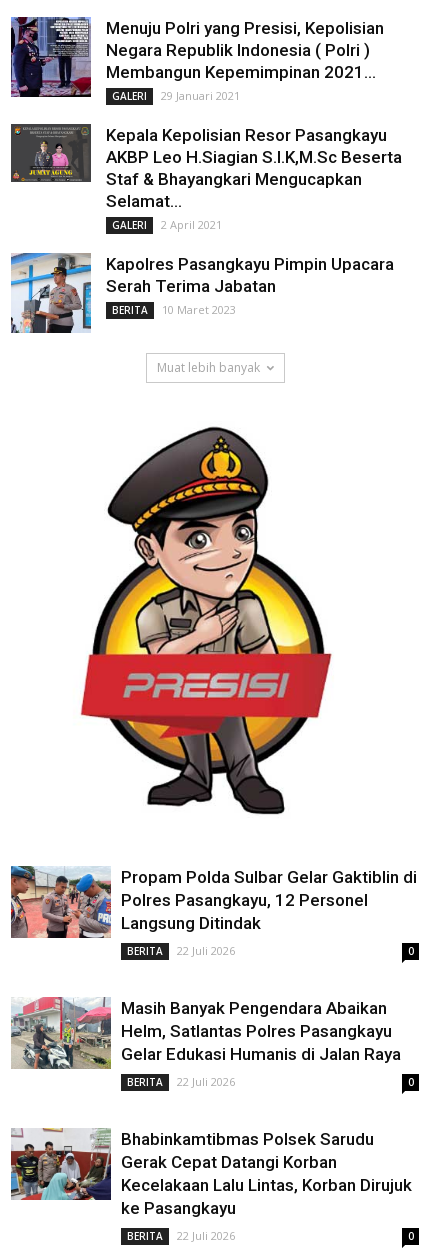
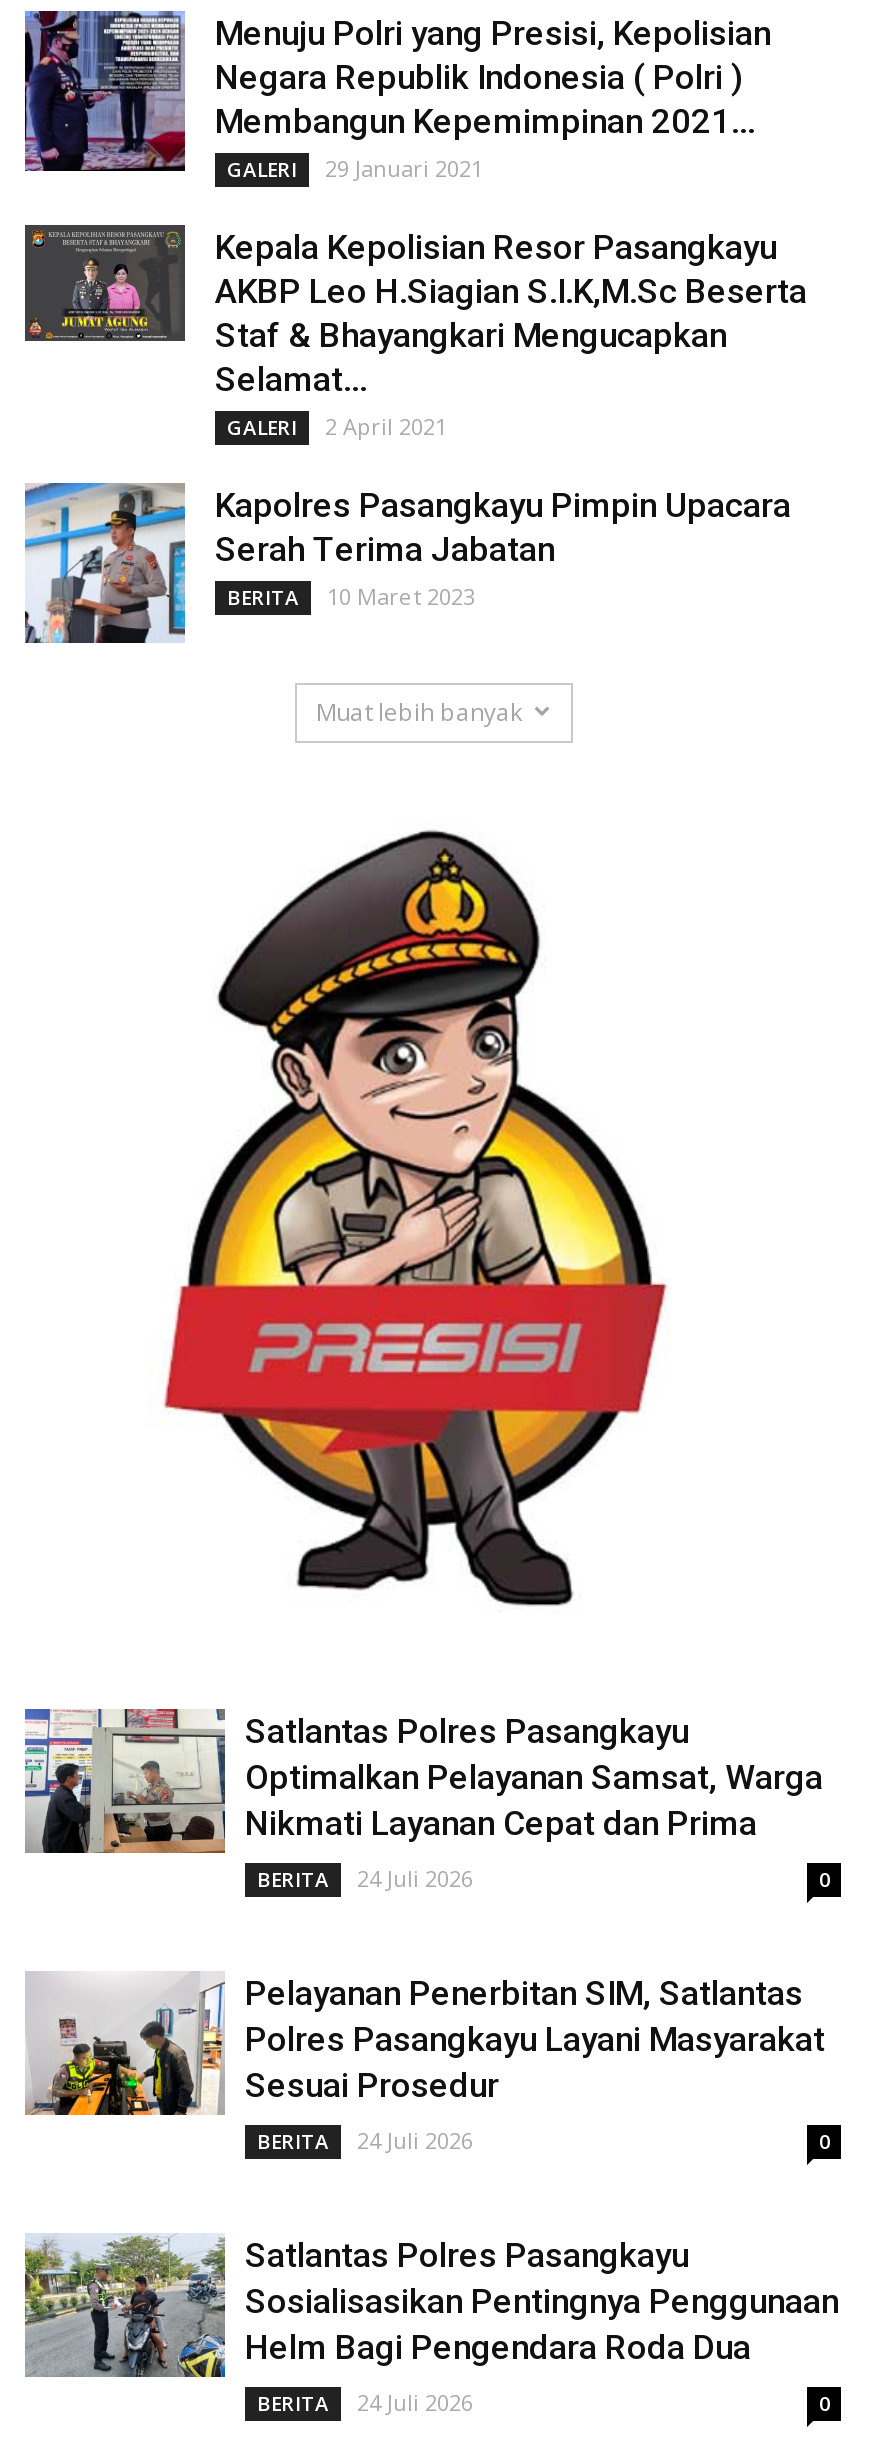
- [image]
- Propam Polda Sulbar Gelar Gaktiblin di
- Polres Pasangkayu, 12 Personel
- Langsung Ditindak
+ [image]
+ Satlantas Polres Pasangkayu
+ Optimalkan Pelayanan Samsat, Warga
+ Nikmati Layanan Cepat dan Prima

- BERITA 22 Juli 2026
+ BERITA 24 Juli 2026

- [image]
- Masih Banyak Pengendara Abaikan
- Helm, Satlantas Polres Pasangkayu
- Gelar Edukasi Humanis di Jalan Raya
+ [image]
+ Pelayanan Penerbitan SIM, Satlantas
+ Polres Pasangkayu Layani Masyarakat
+ Sesuai Prosedur

- BERITA 22 Juli 2026
+ BERITA 24 Juli 2026

- [image]
- Bhabinkamtibmas Polsek Sarudu
- Gerak Cepat Datangi Korban
- Kecelakaan Lalu Lintas, Korban Dirujuk
- ke Pasangkayu
+ [image]
+ Satlantas Polres Pasangkayu
+ Sosialisasikan Pentingnya Penggunaan
+ Helm Bagi Pengendara Roda Dua

- BERITA 22 Juli 2026
+ BERITA 24 Juli 2026
